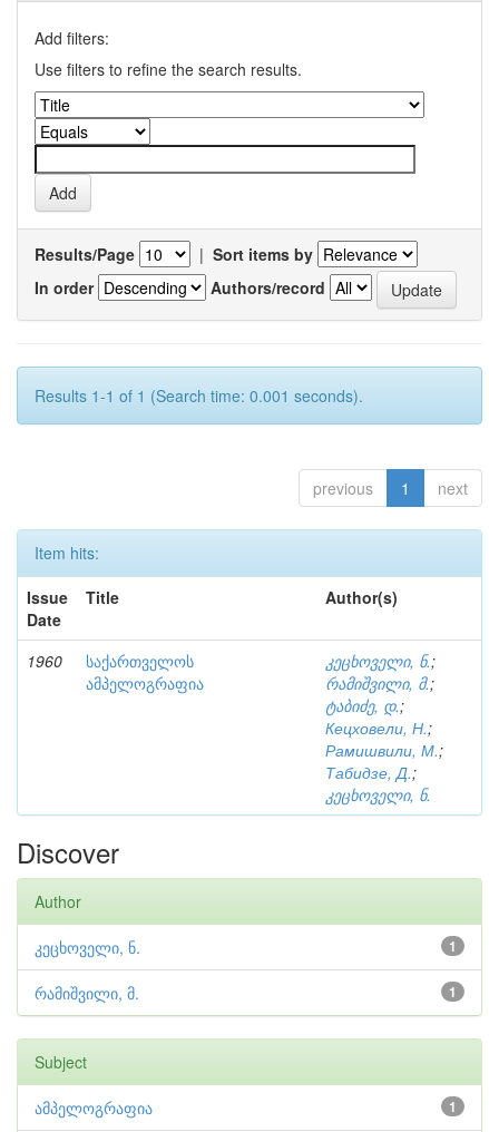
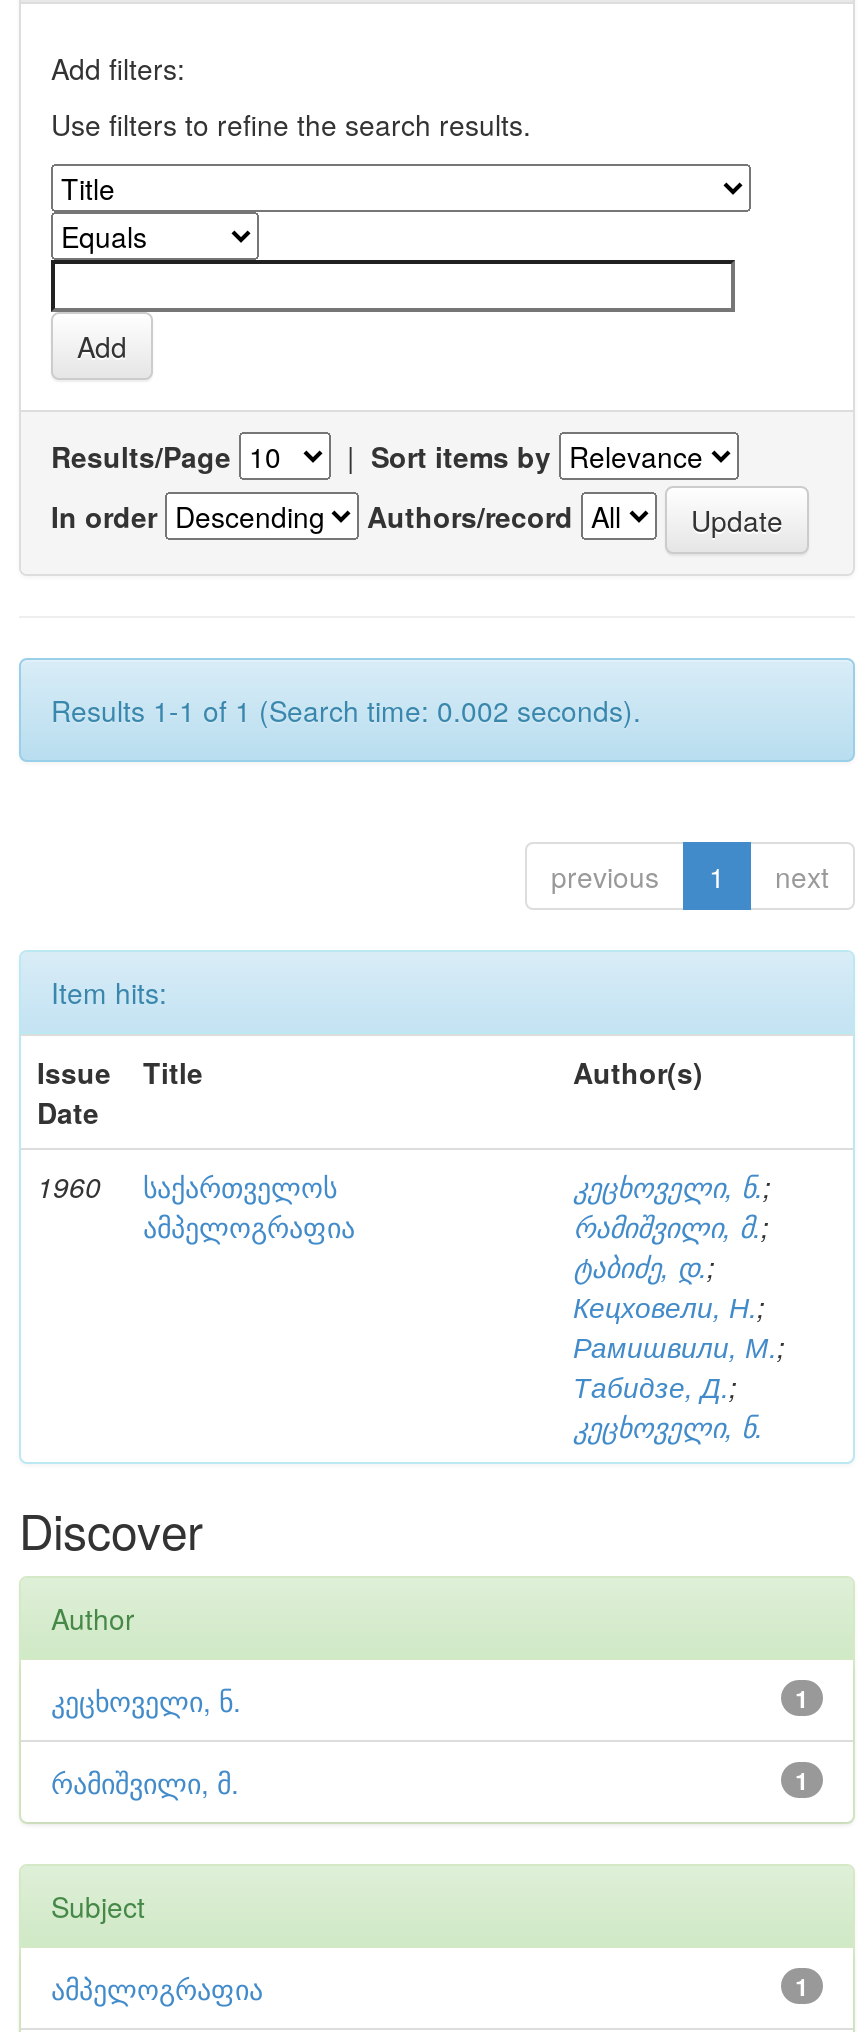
- Results 1-1 of 1 (Search time: 0.001 seconds).
+ Results 1-1 of 1 (Search time: 0.002 seconds).
